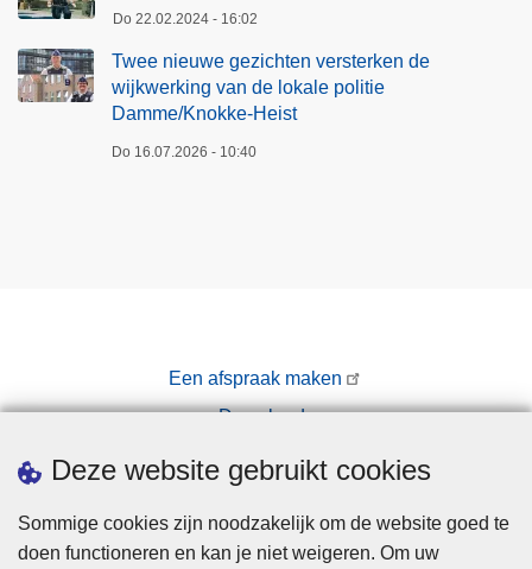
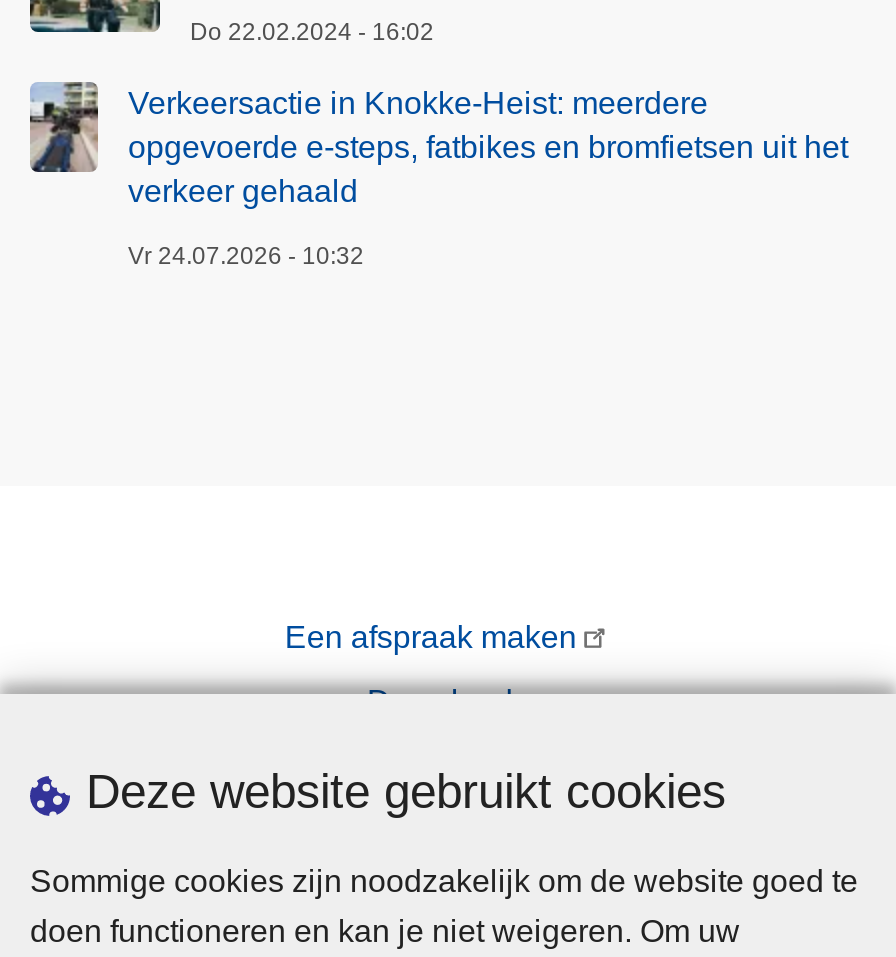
- [image]
+ [image]

- Twee nieuwe gezichten versterken de
- wijkwerking van de lokale politie
- Damme/Knokke-Heist
+ Verkeersactie in Knokke-Heist: meerdere
+ opgevoerde e-steps, fatbikes en bromfietsen uit het
+ verkeer gehaald

- Do 16.07.2026 - 10:40
+ Vr 24.07.2026 - 10:32
